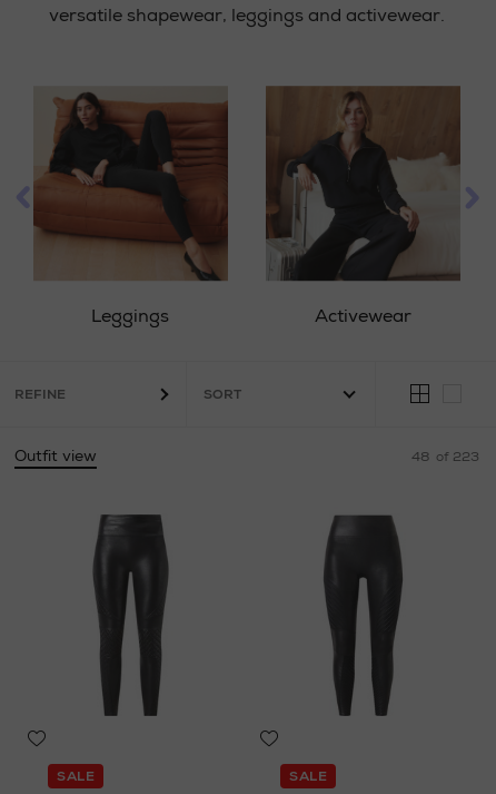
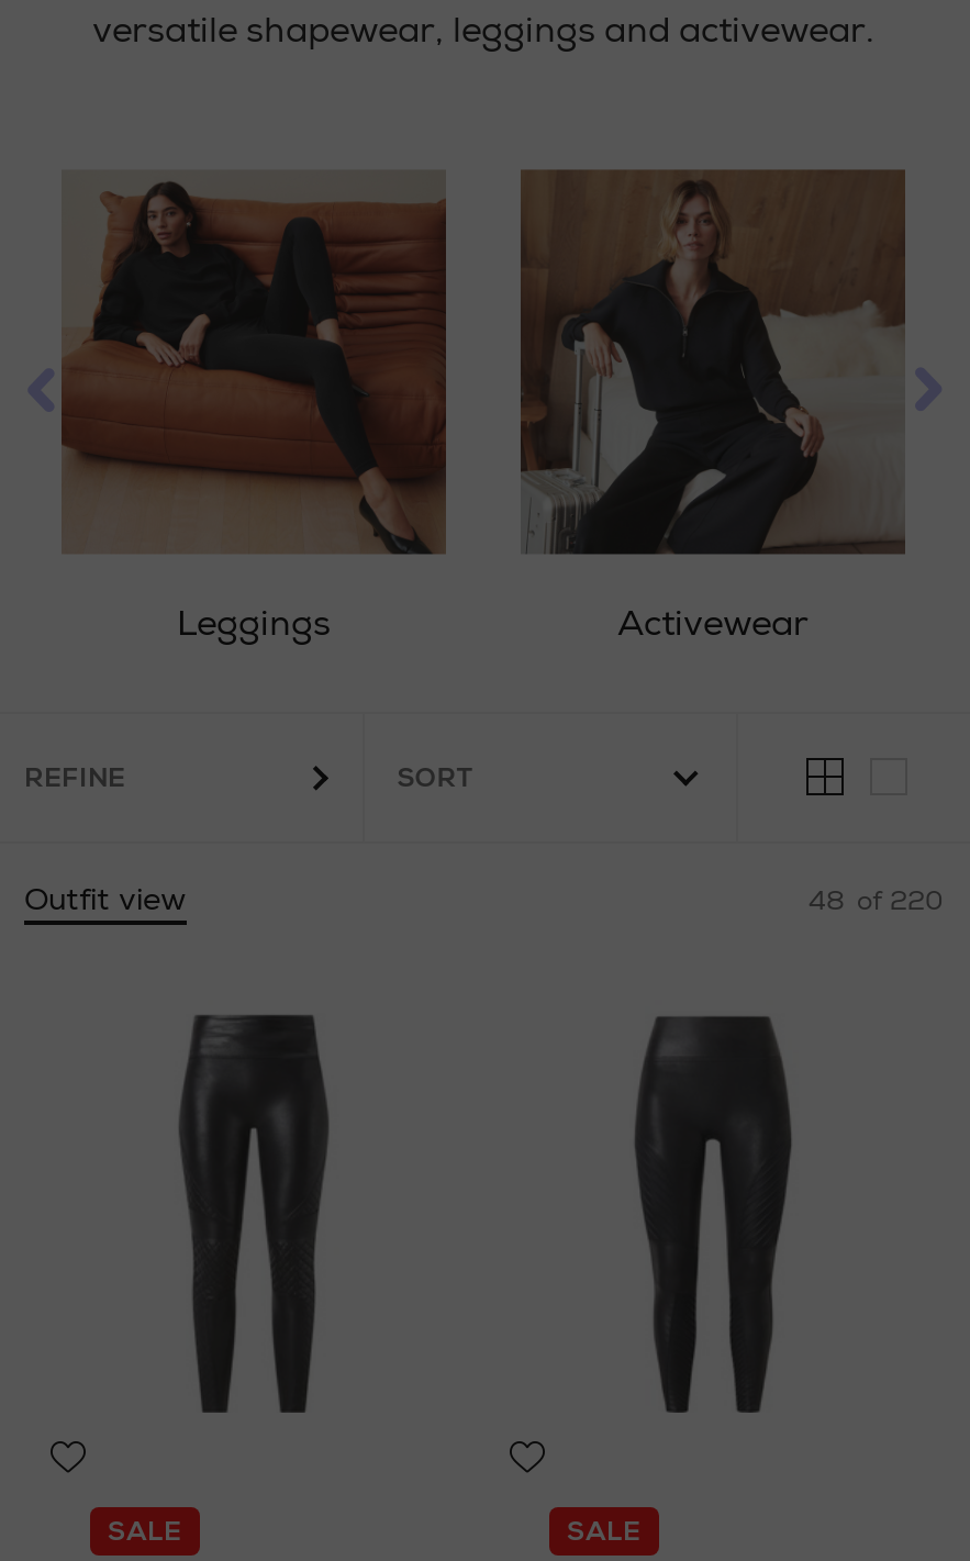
- 48 of 223
+ 48 of 220
